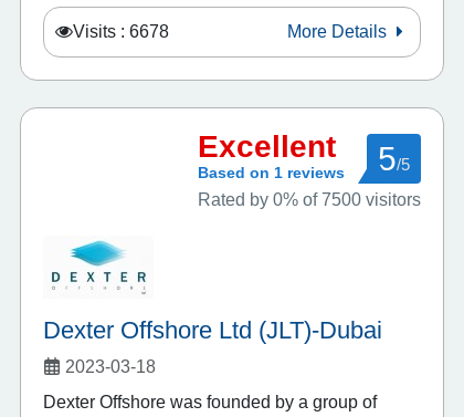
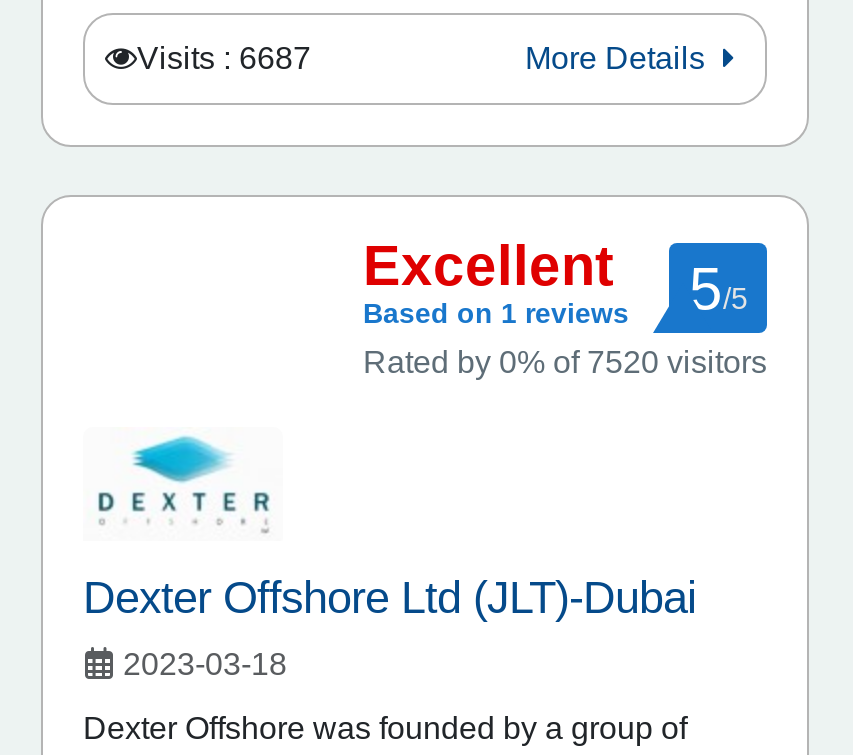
- Visits : 6678
+ Visits : 6687

- Rated by 0% of 7500 visitors
+ Rated by 0% of 7520 visitors
